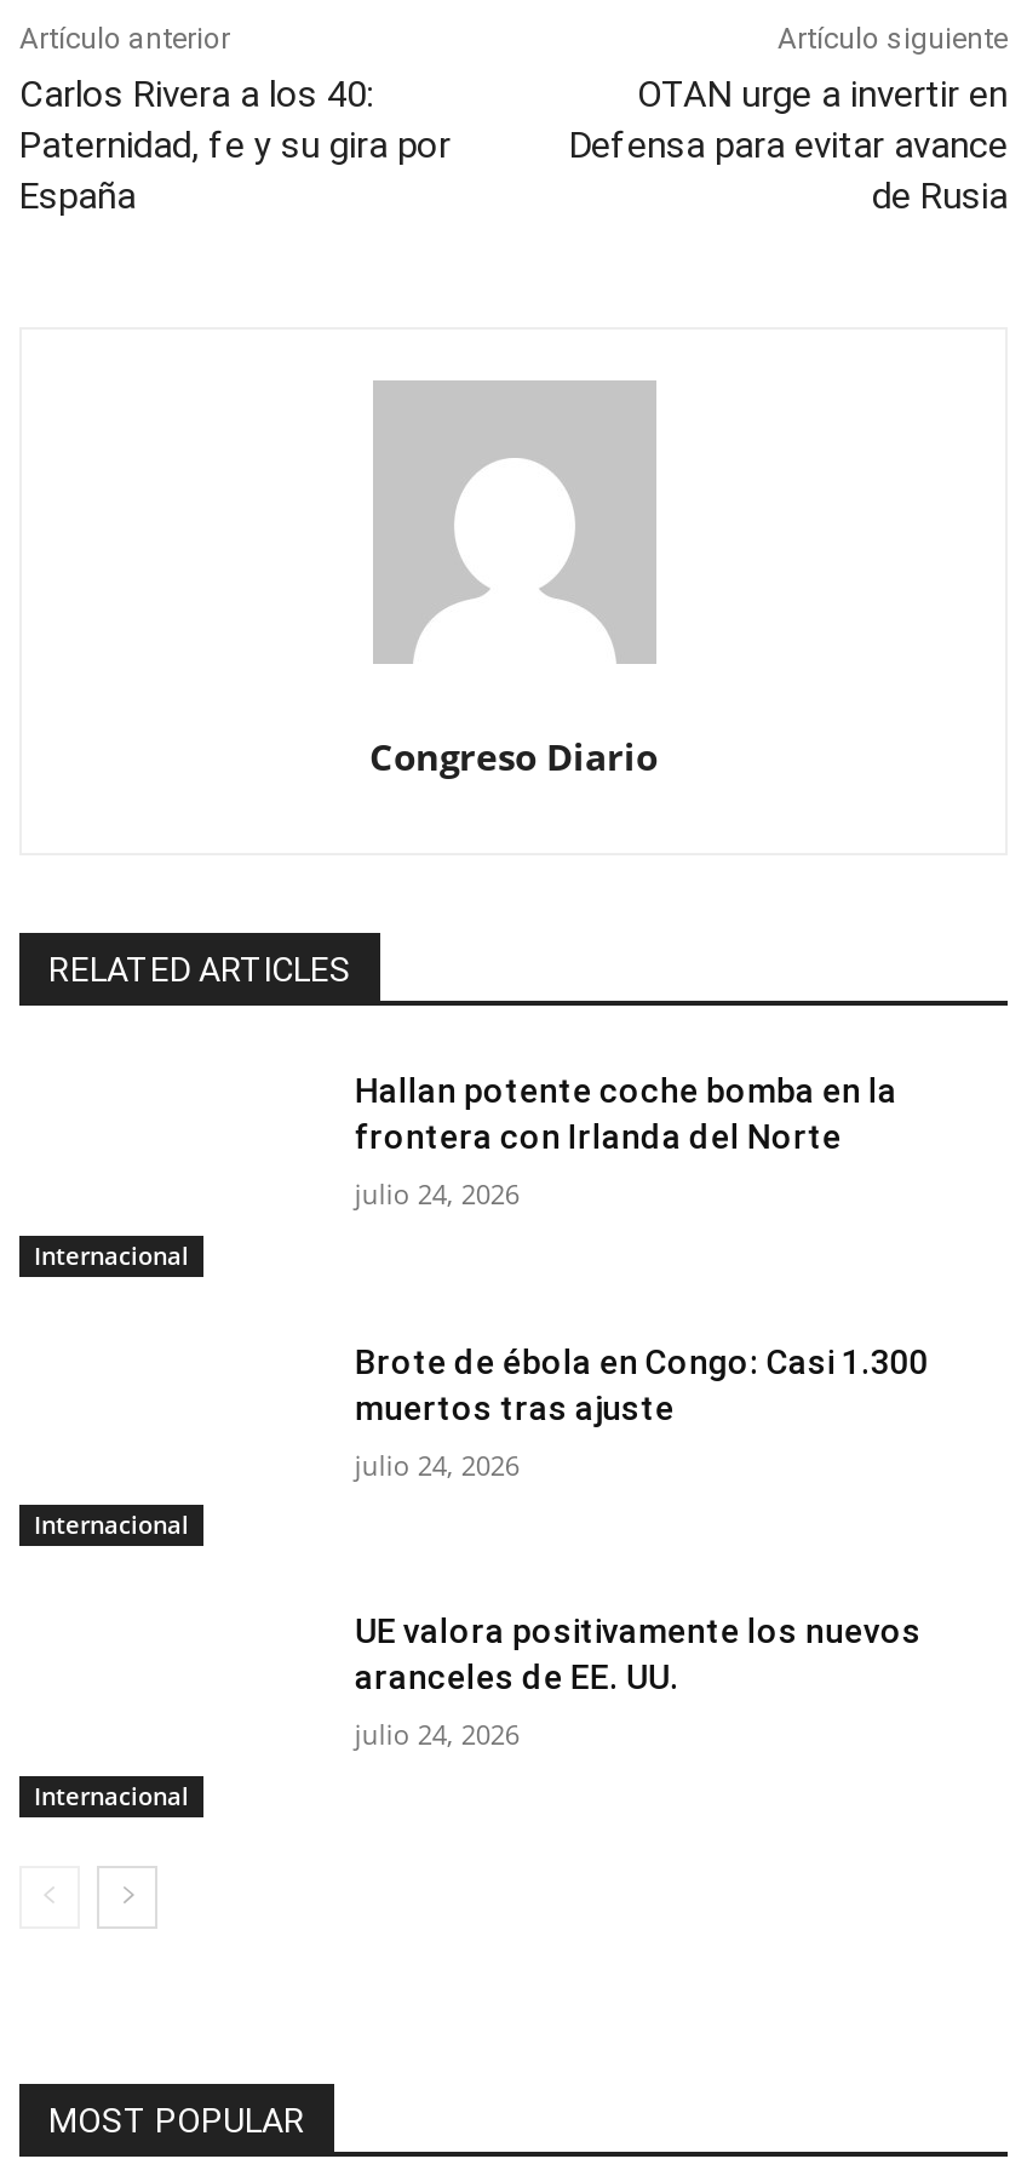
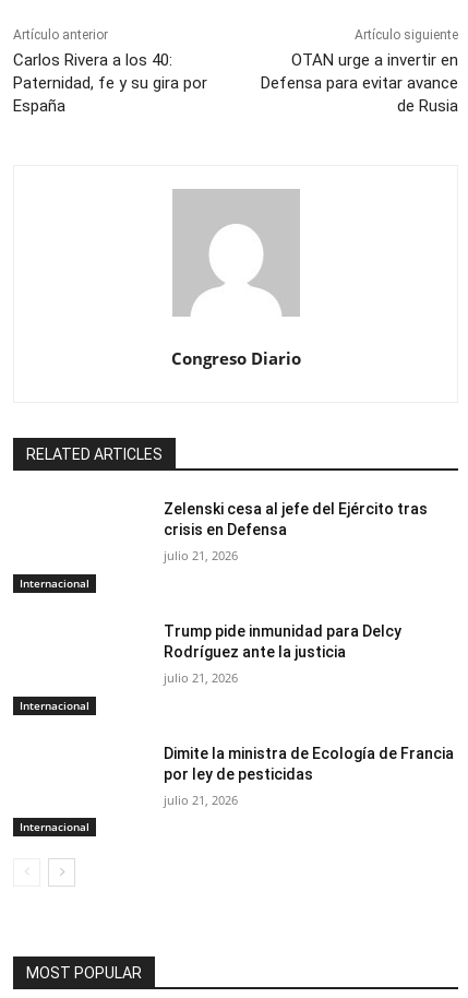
- Hallan potente coche bomba en la
- frontera con Irlanda del Norte
+ Zelenski cesa al jefe del Ejército tras
+ crisis en Defensa

- julio 24, 2026
+ julio 21, 2026

- Brote de ébola en Congo: Casi 1.300
- muertos tras ajuste
+ Trump pide inmunidad para Delcy
+ Rodríguez ante la justicia

- julio 24, 2026
+ julio 21, 2026

- UE valora positivamente los nuevos
- aranceles de EE. UU.
+ Dimite la ministra de Ecología de Francia
+ por ley de pesticidas

- julio 24, 2026
+ julio 21, 2026
